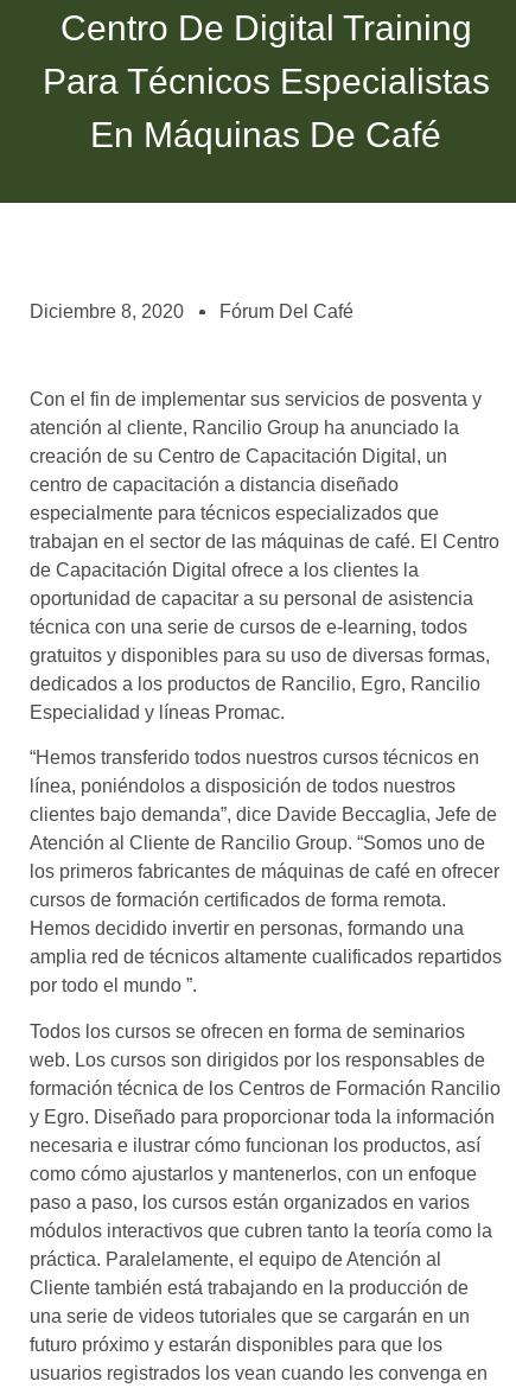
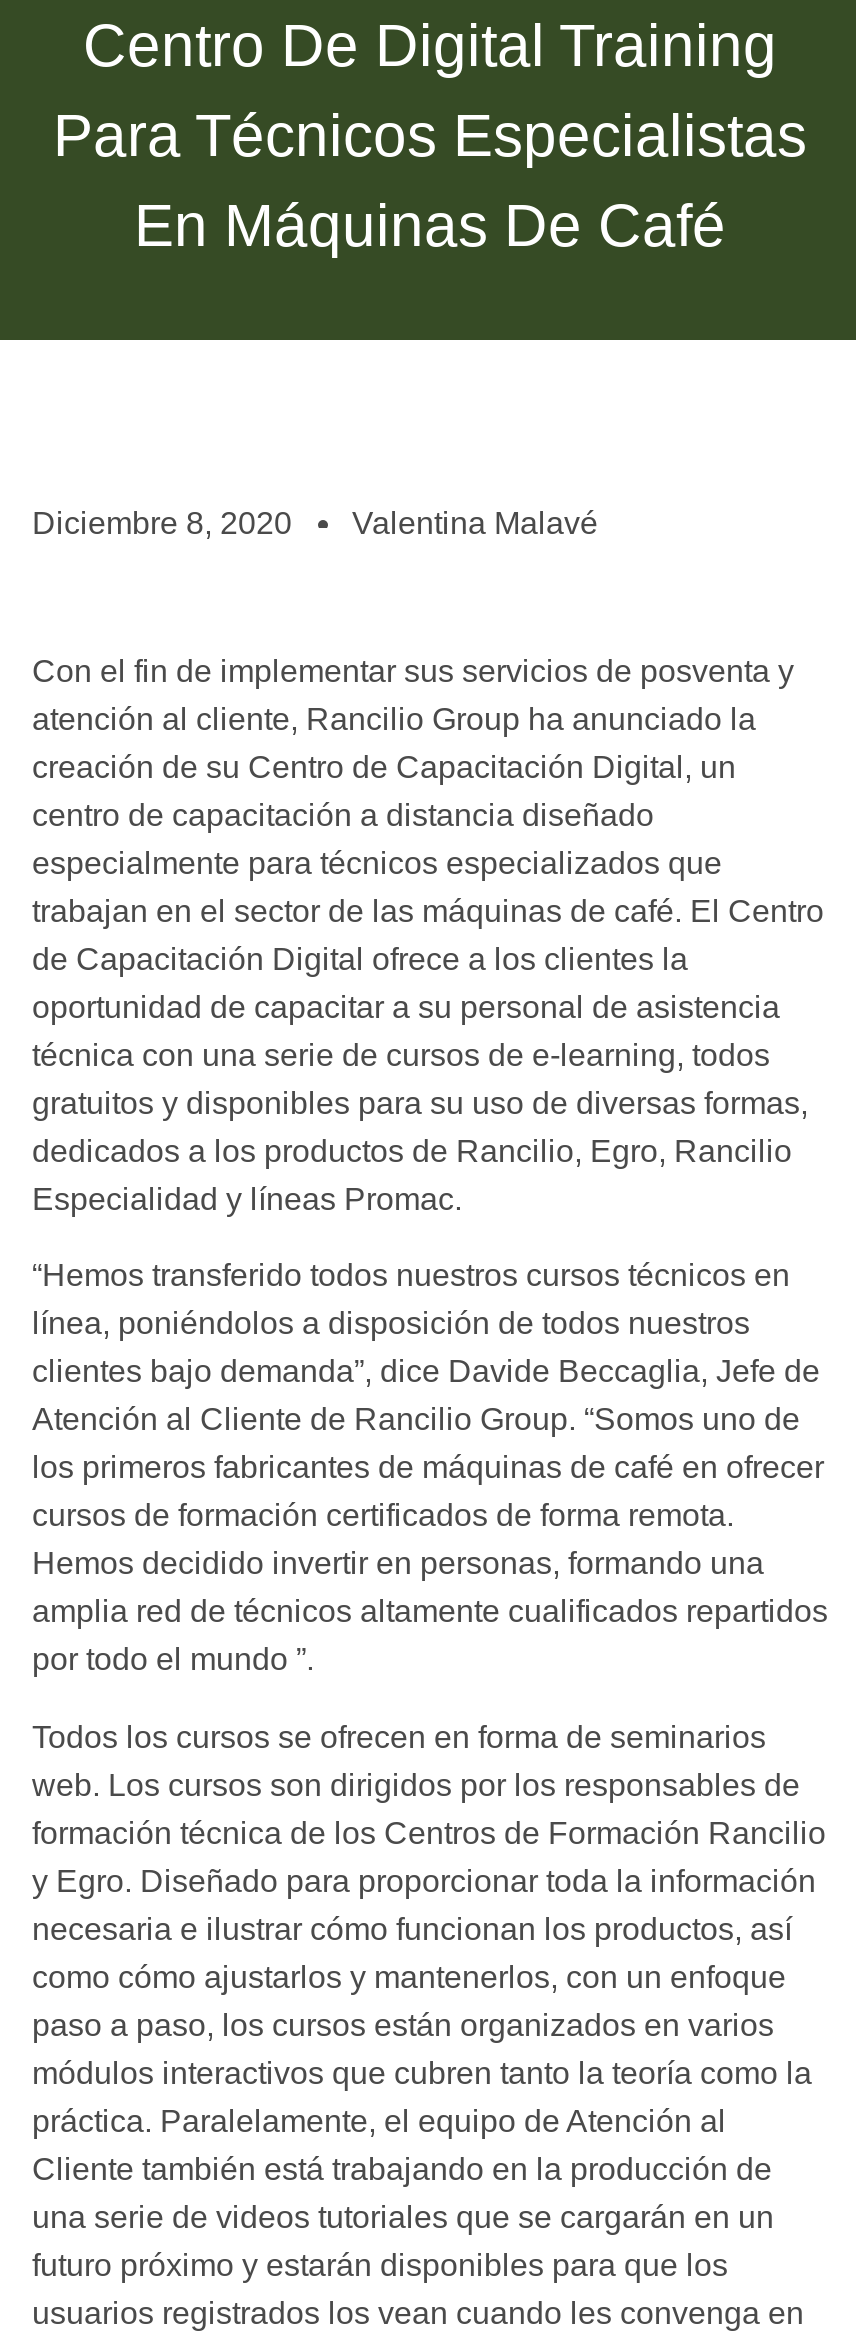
- Fórum Del Café
+ Valentina Malavé
